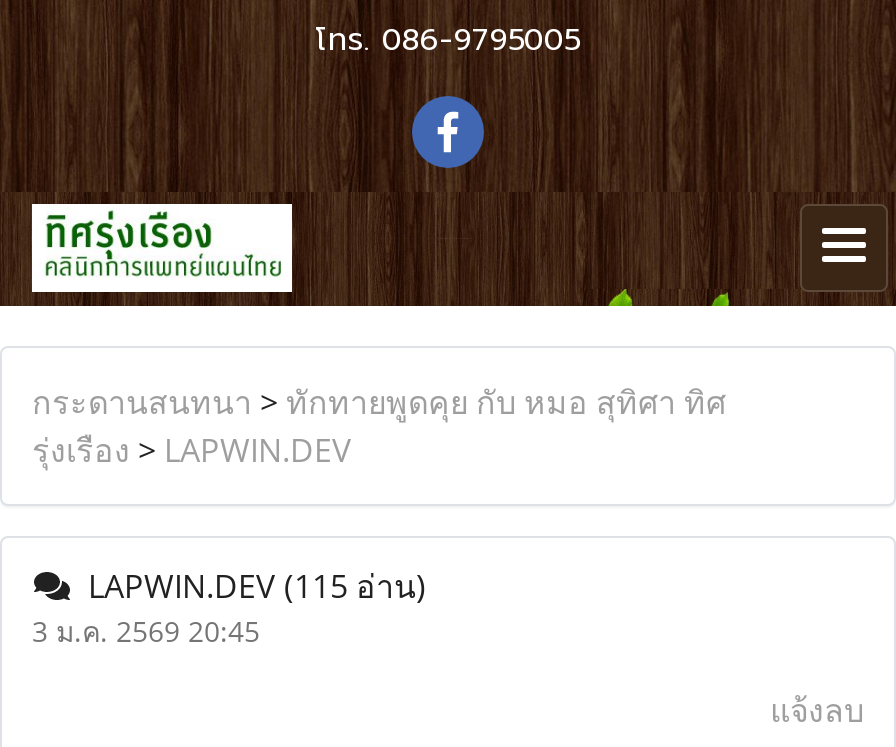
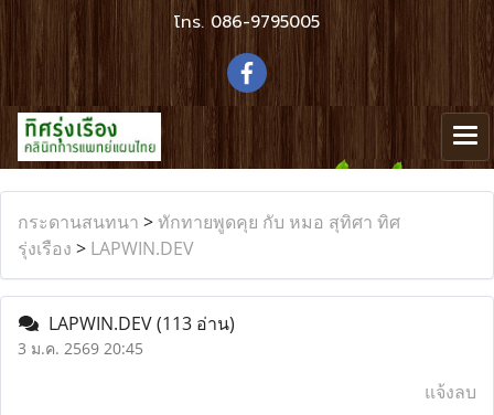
- LAPWIN.DEV (115 อ่าน)
+ LAPWIN.DEV (113 อ่าน)
